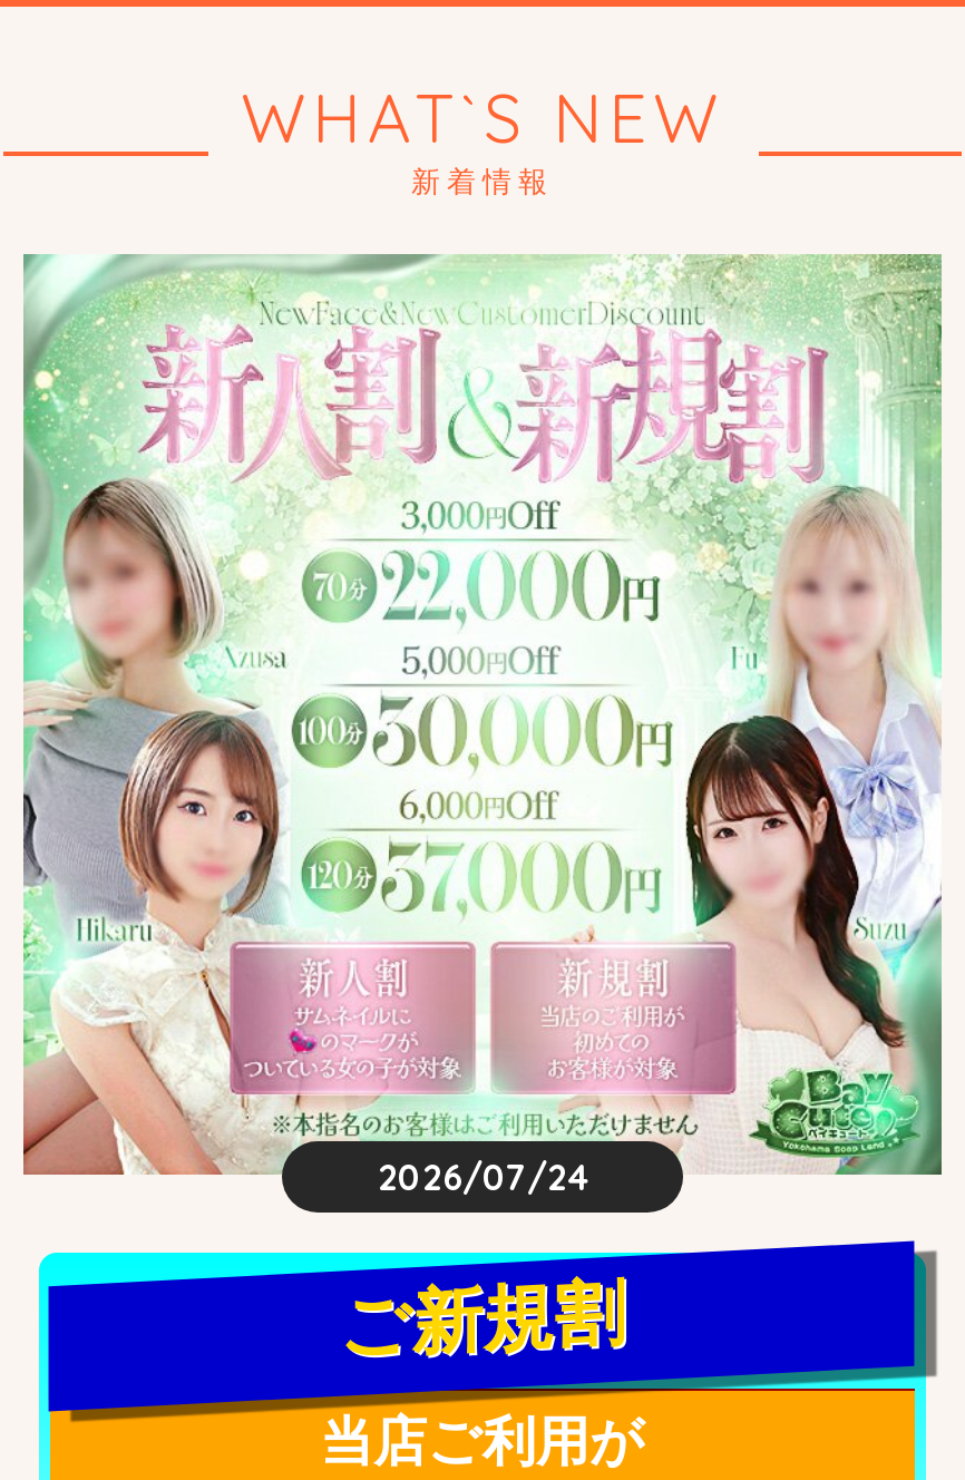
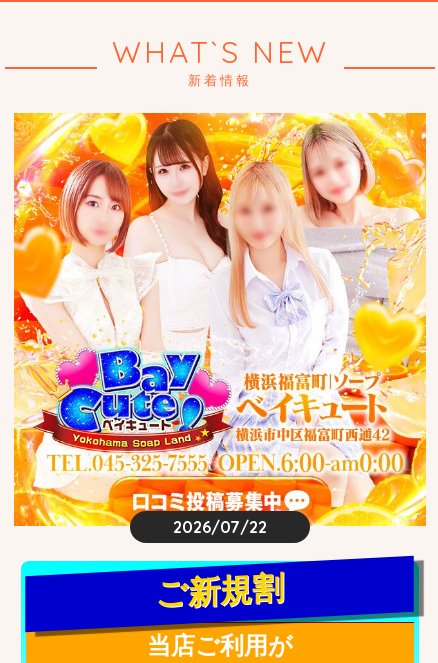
- [image]
- 2026/07/24
+ [image]
+ 2026/07/22
